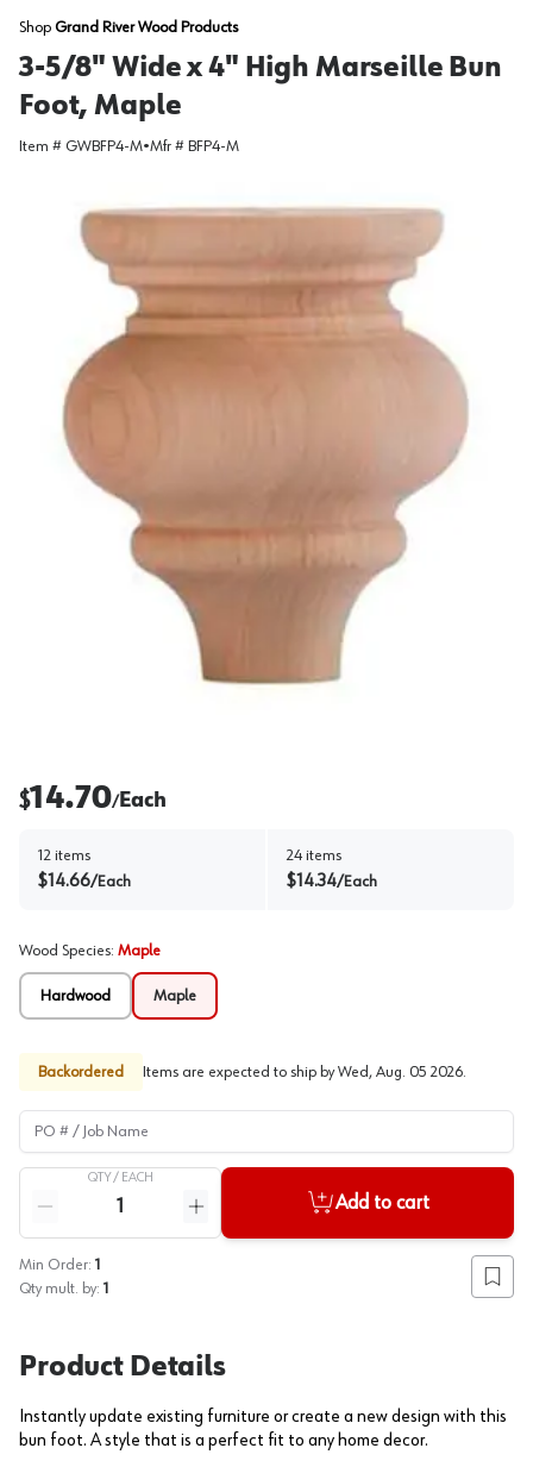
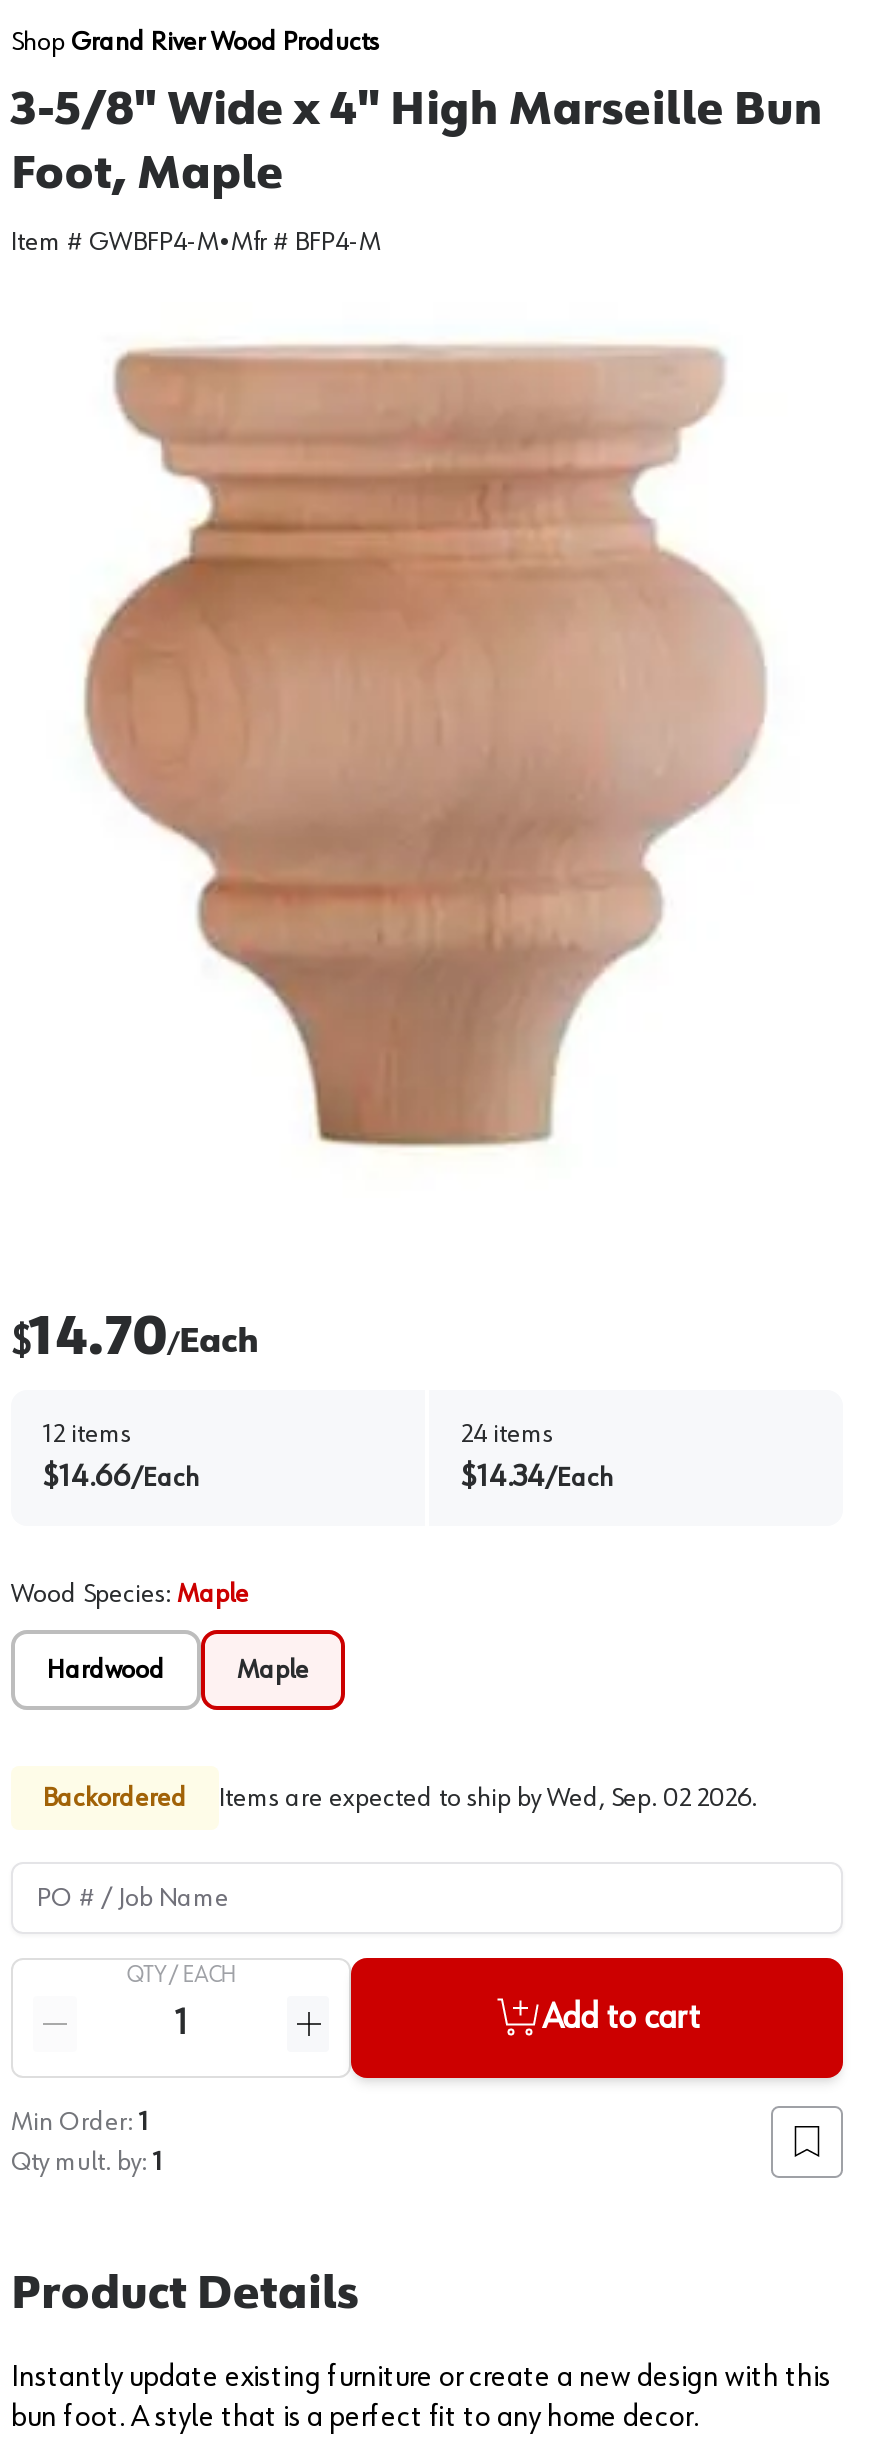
- Items are expected to ship by Wed, Aug. 05 2026.
+ Items are expected to ship by Wed, Sep. 02 2026.
